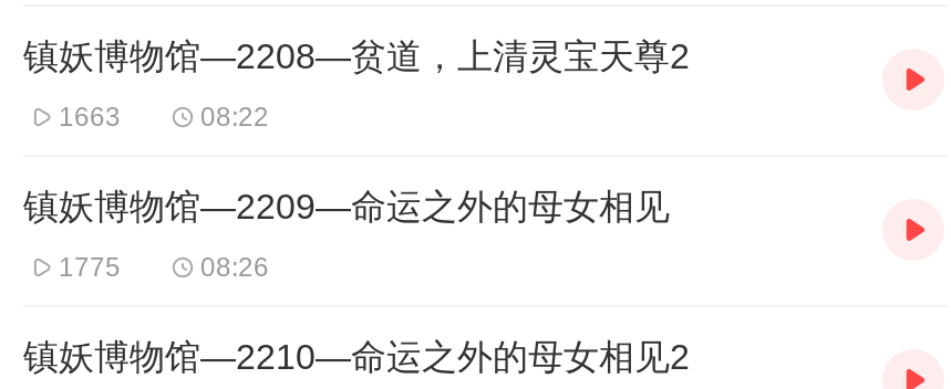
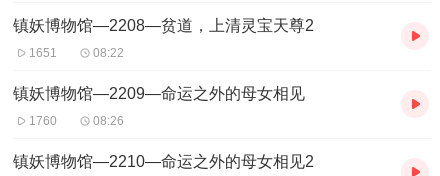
- 1663
+ 1651

- 1775
+ 1760
